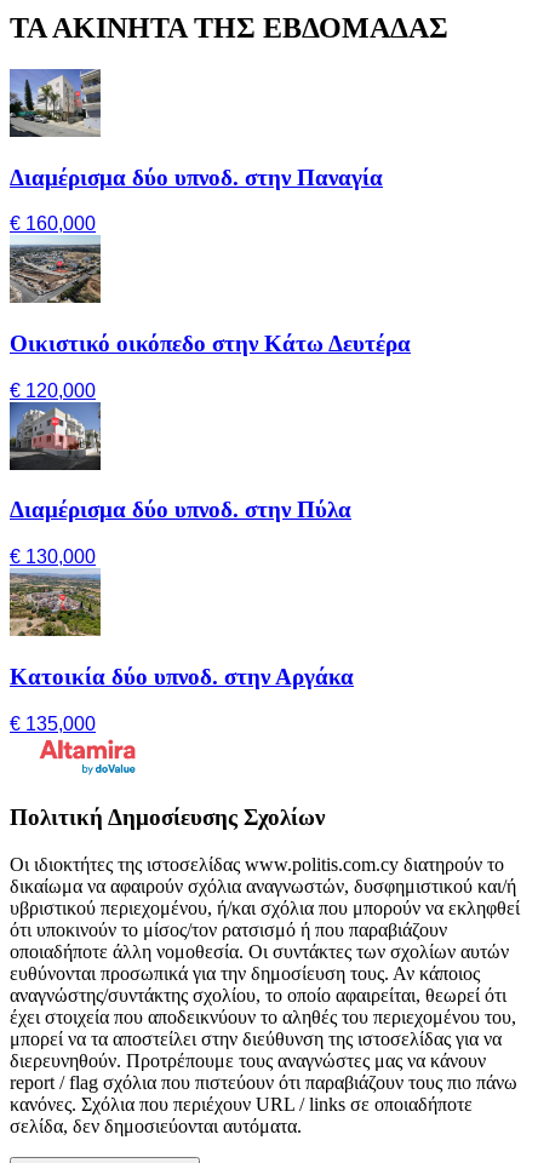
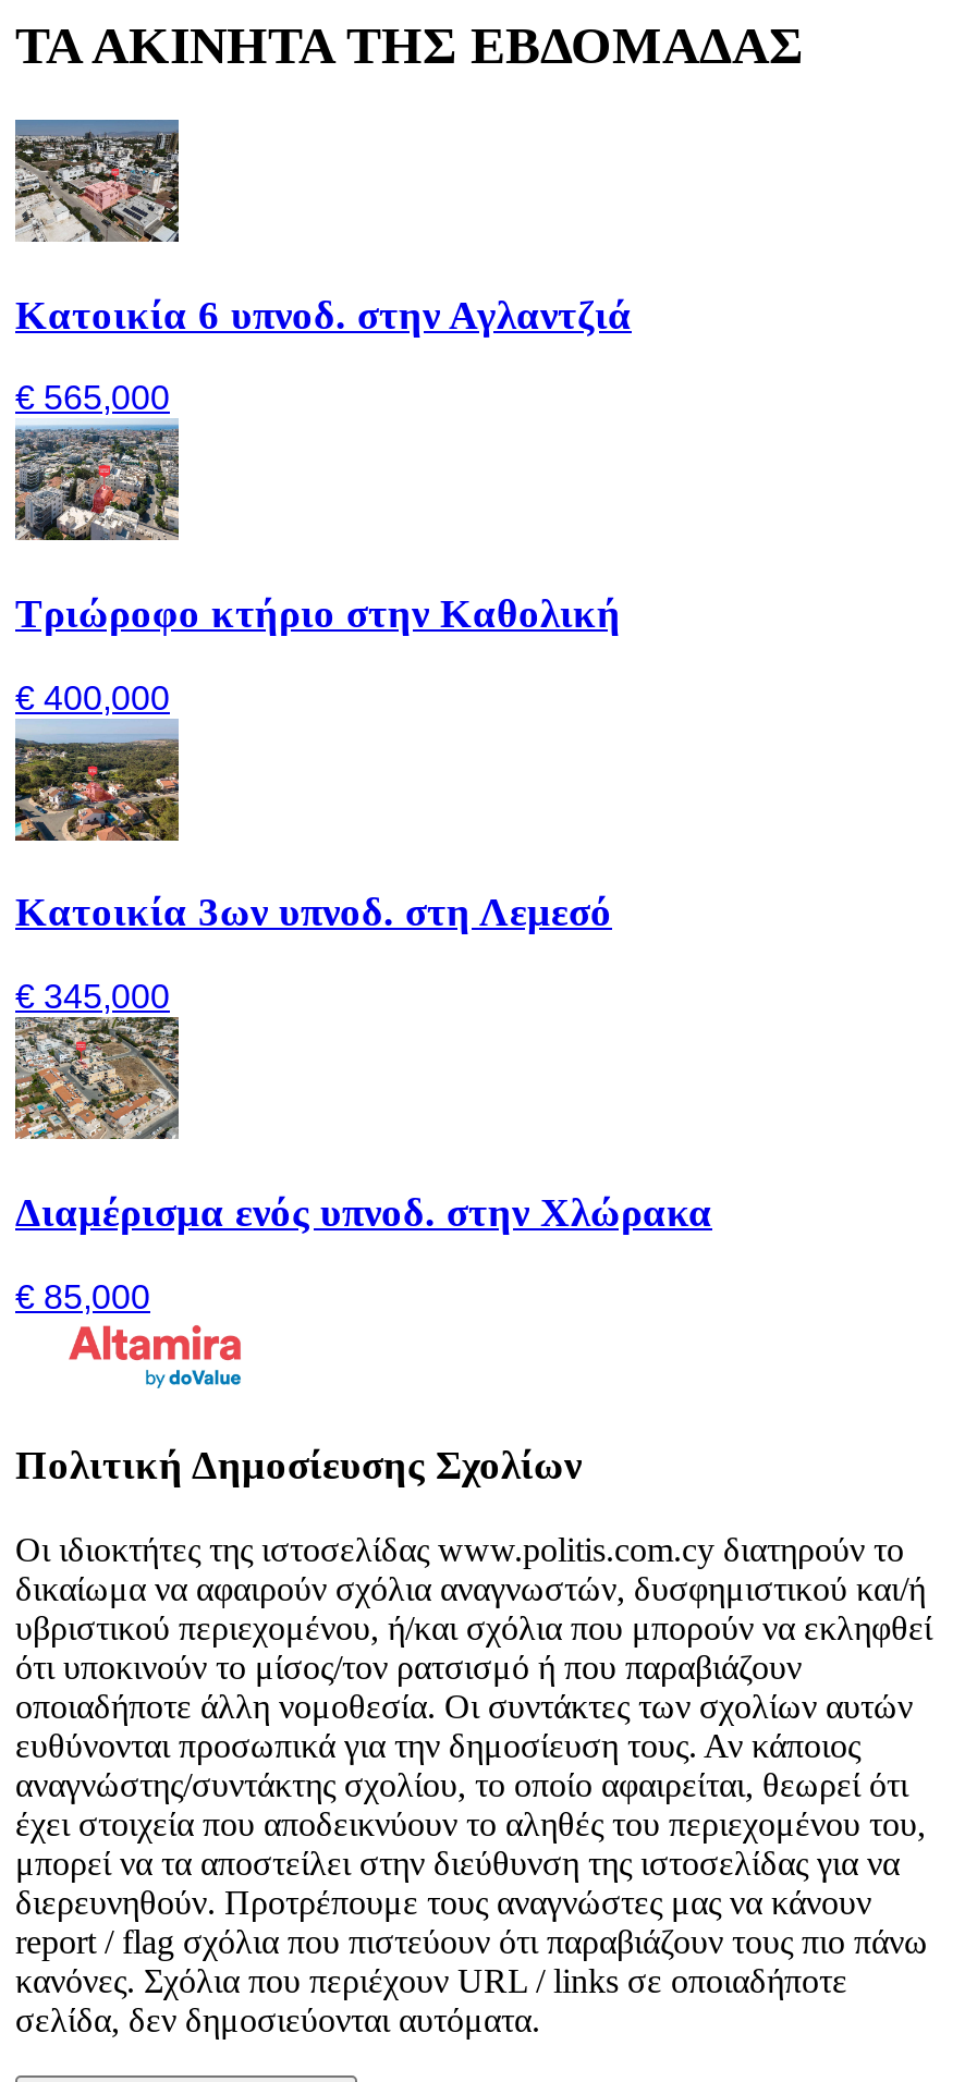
- [image]
- Διαμέρισμα δύο υπνοδ. στην Παναγία
+ [image]
+ Κατοικία 6 υπνοδ. στην Αγλαντζιά

- € 160,000
+ € 565,000

- [image]
- Οικιστικό οικόπεδο στην Κάτω Δευτέρα
+ [image]
+ Τριώροφο κτήριο στην Καθολική

- € 120,000
+ € 400,000

- [image]
- Διαμέρισμα δύο υπνοδ. στην Πύλα
+ [image]
+ Κατοικία 3ων υπνοδ. στη Λεμεσό

- € 130,000
+ € 345,000

- [image]
- Κατοικία δύο υπνοδ. στην Αργάκα
+ [image]
+ Διαμέρισμα ενός υπνοδ. στην Χλώρακα

- € 135,000
+ € 85,000
